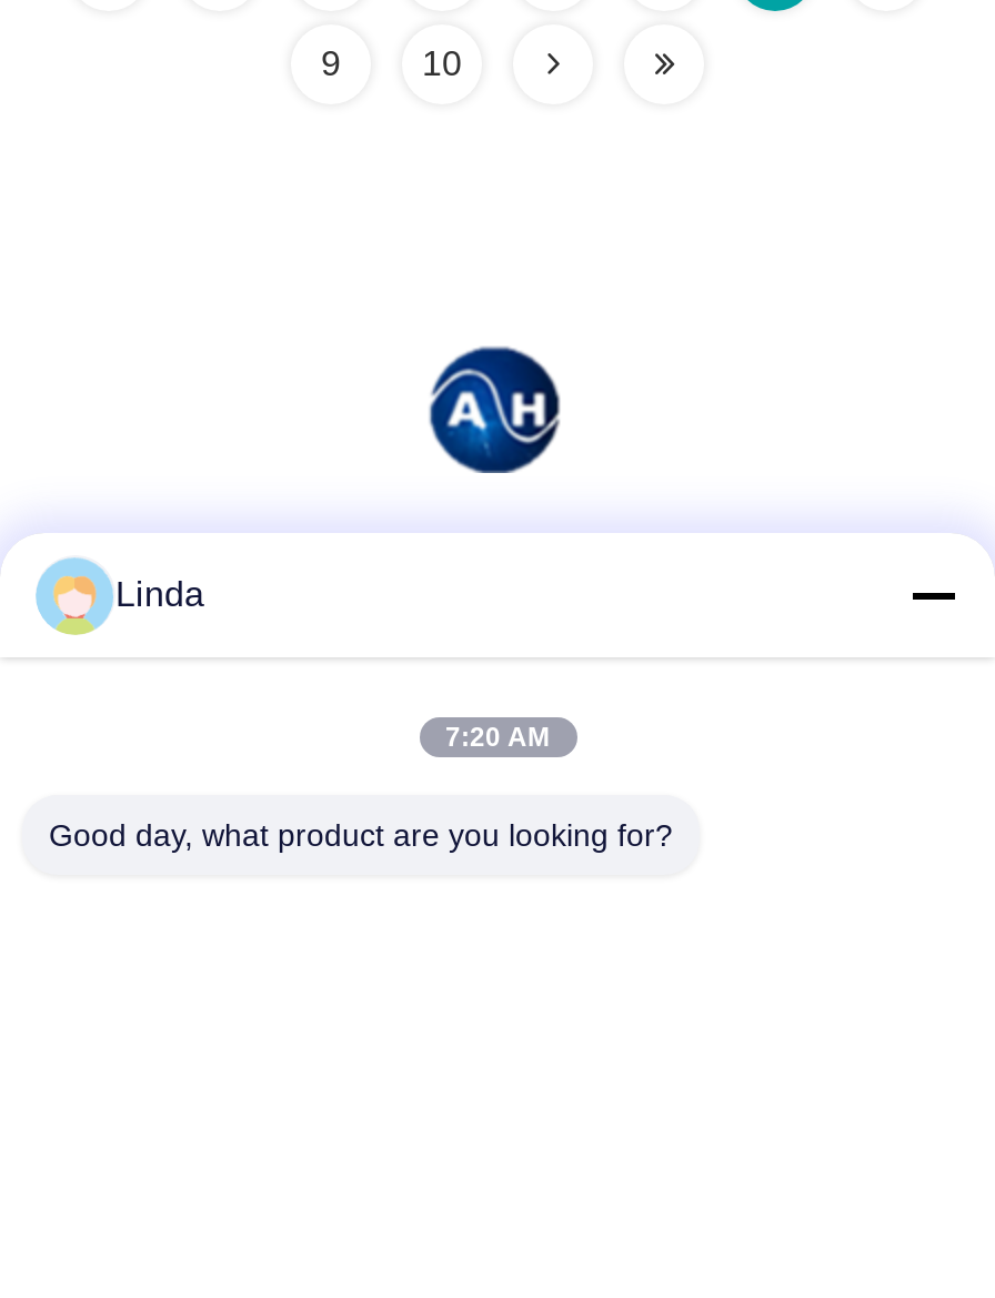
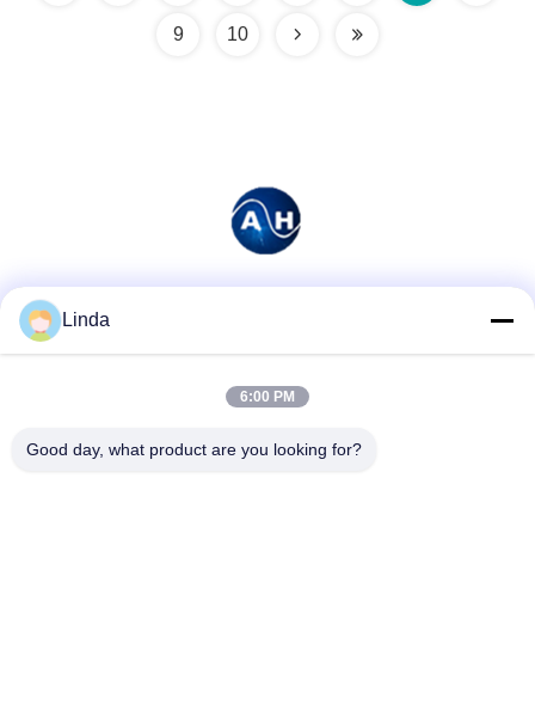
- 7:20 AM
+ 6:00 PM
